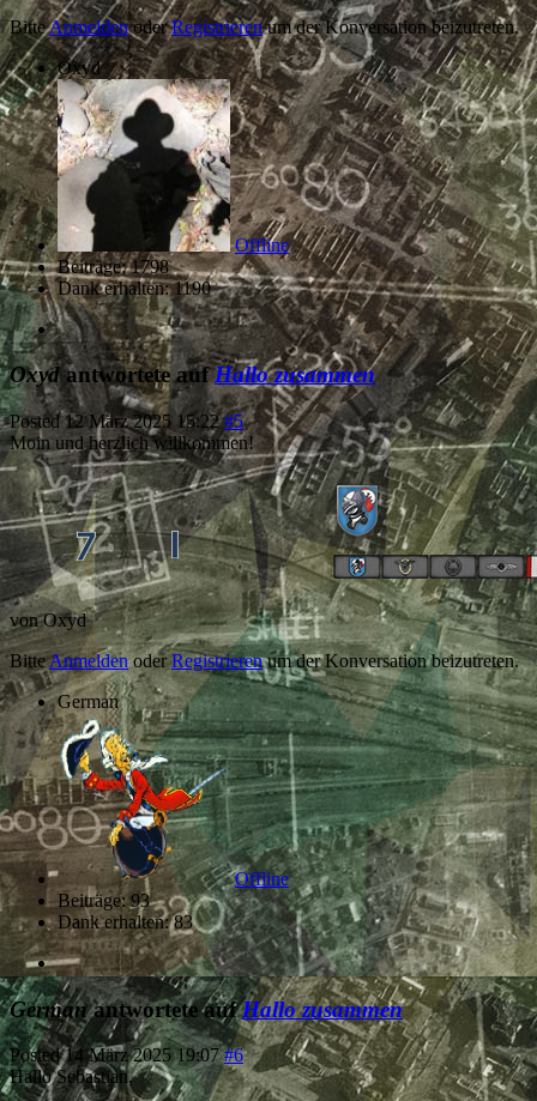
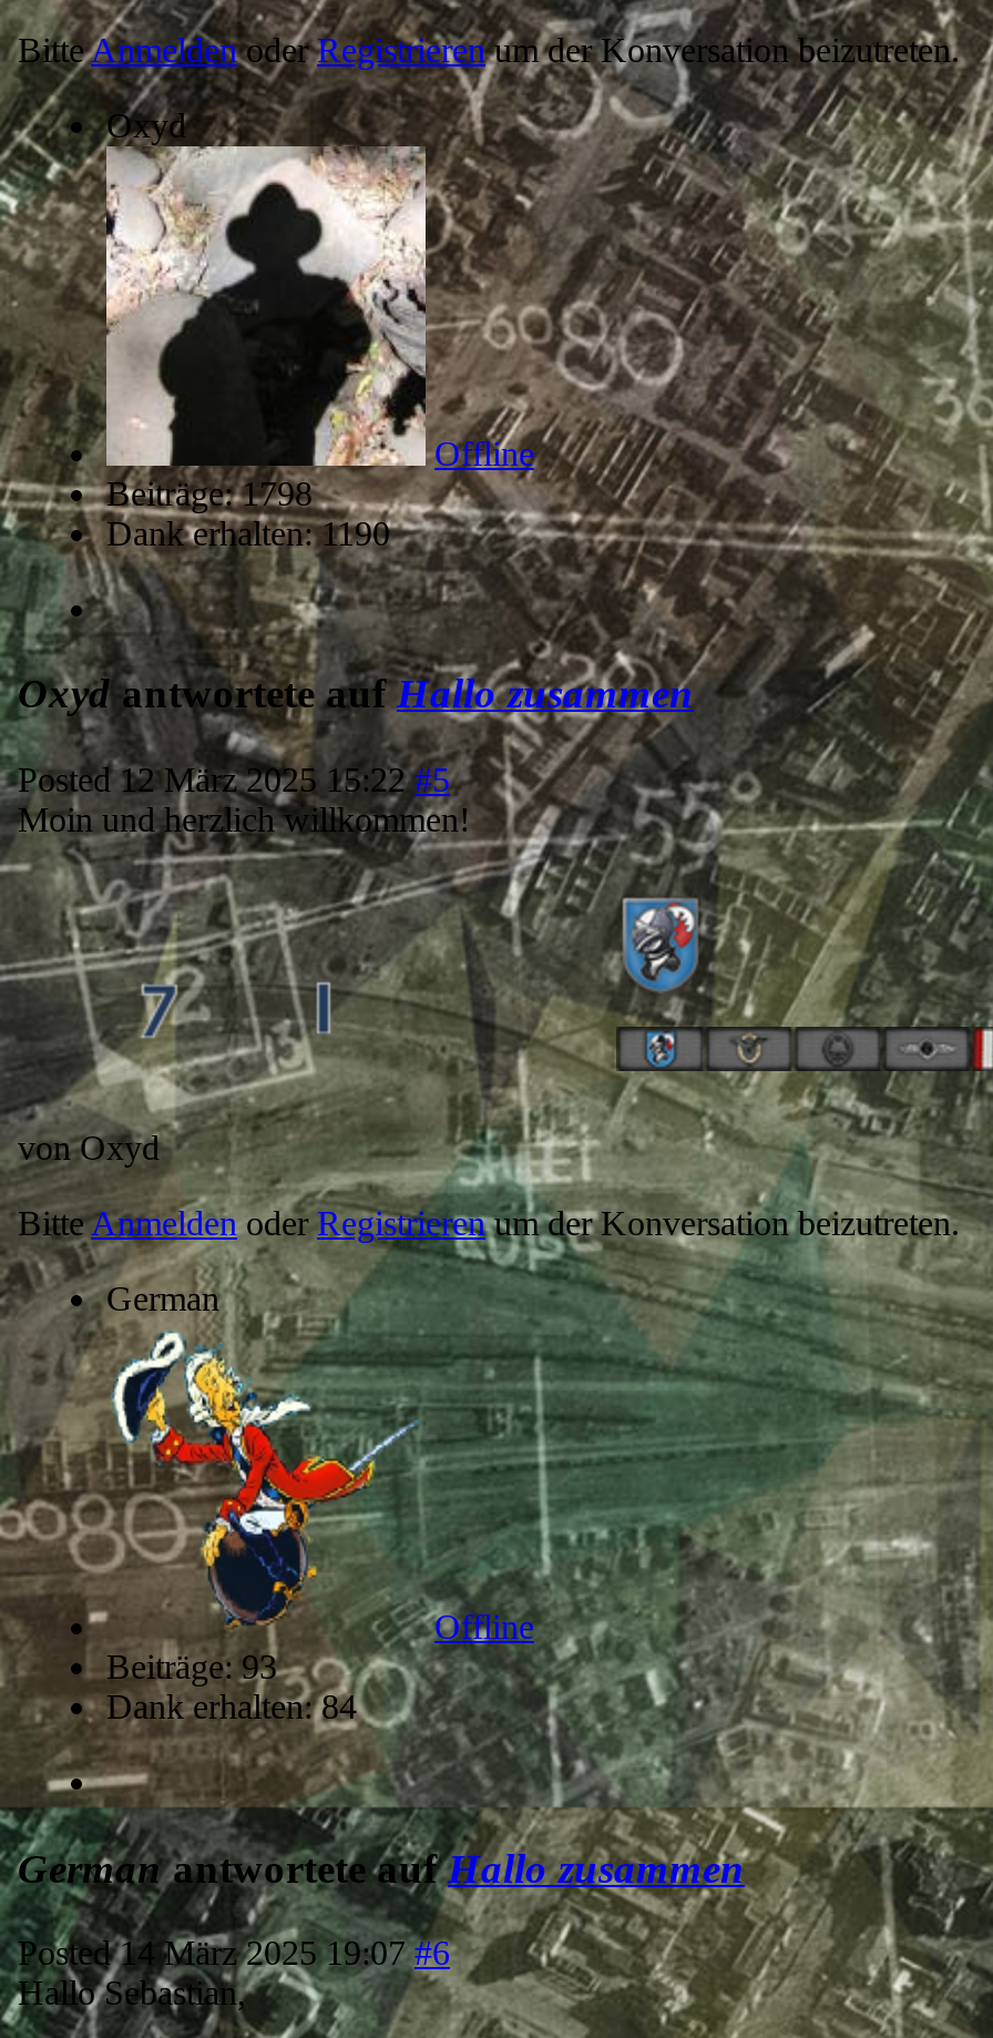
- Dank erhalten: 83
+ Dank erhalten: 84
